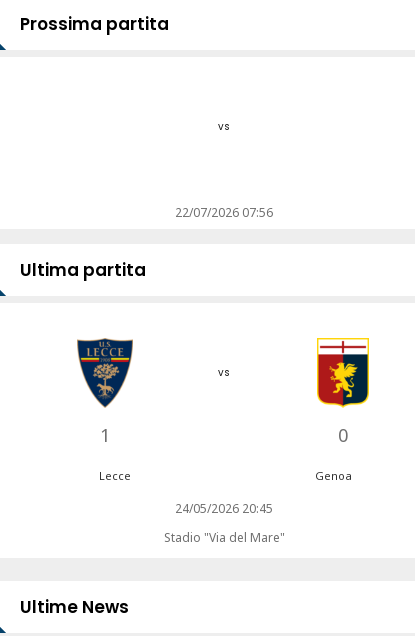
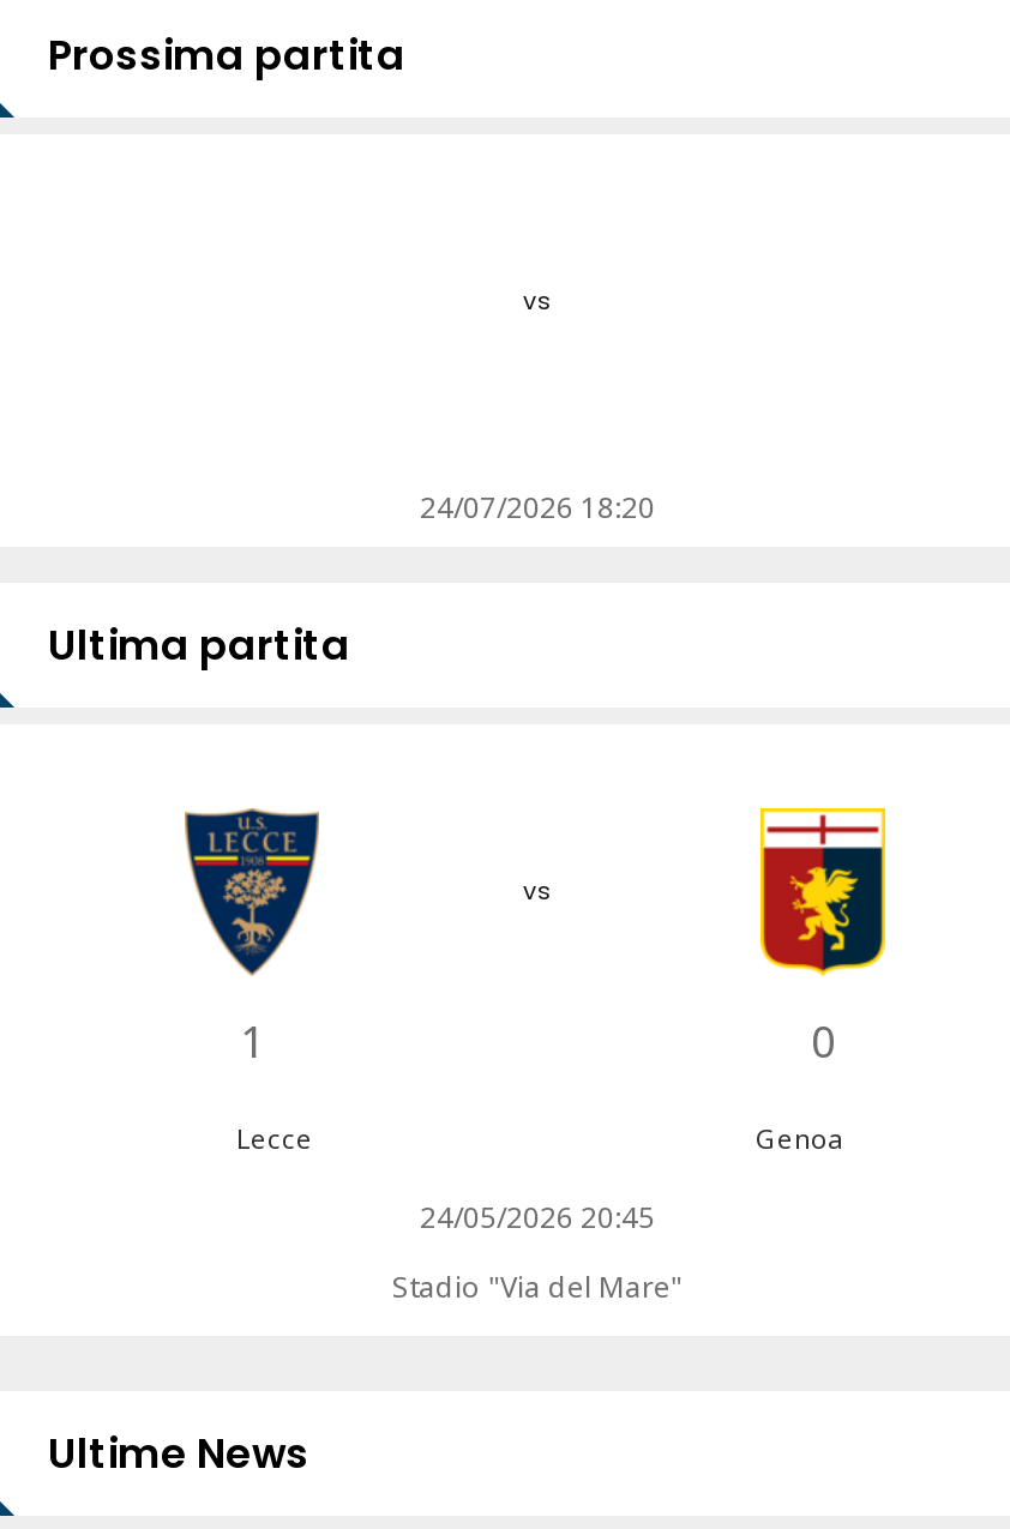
- 22/07/2026 07:56
+ 24/07/2026 18:20
